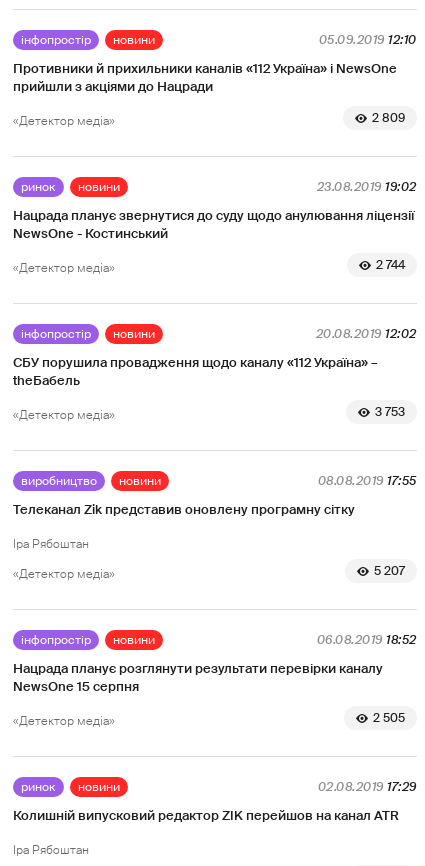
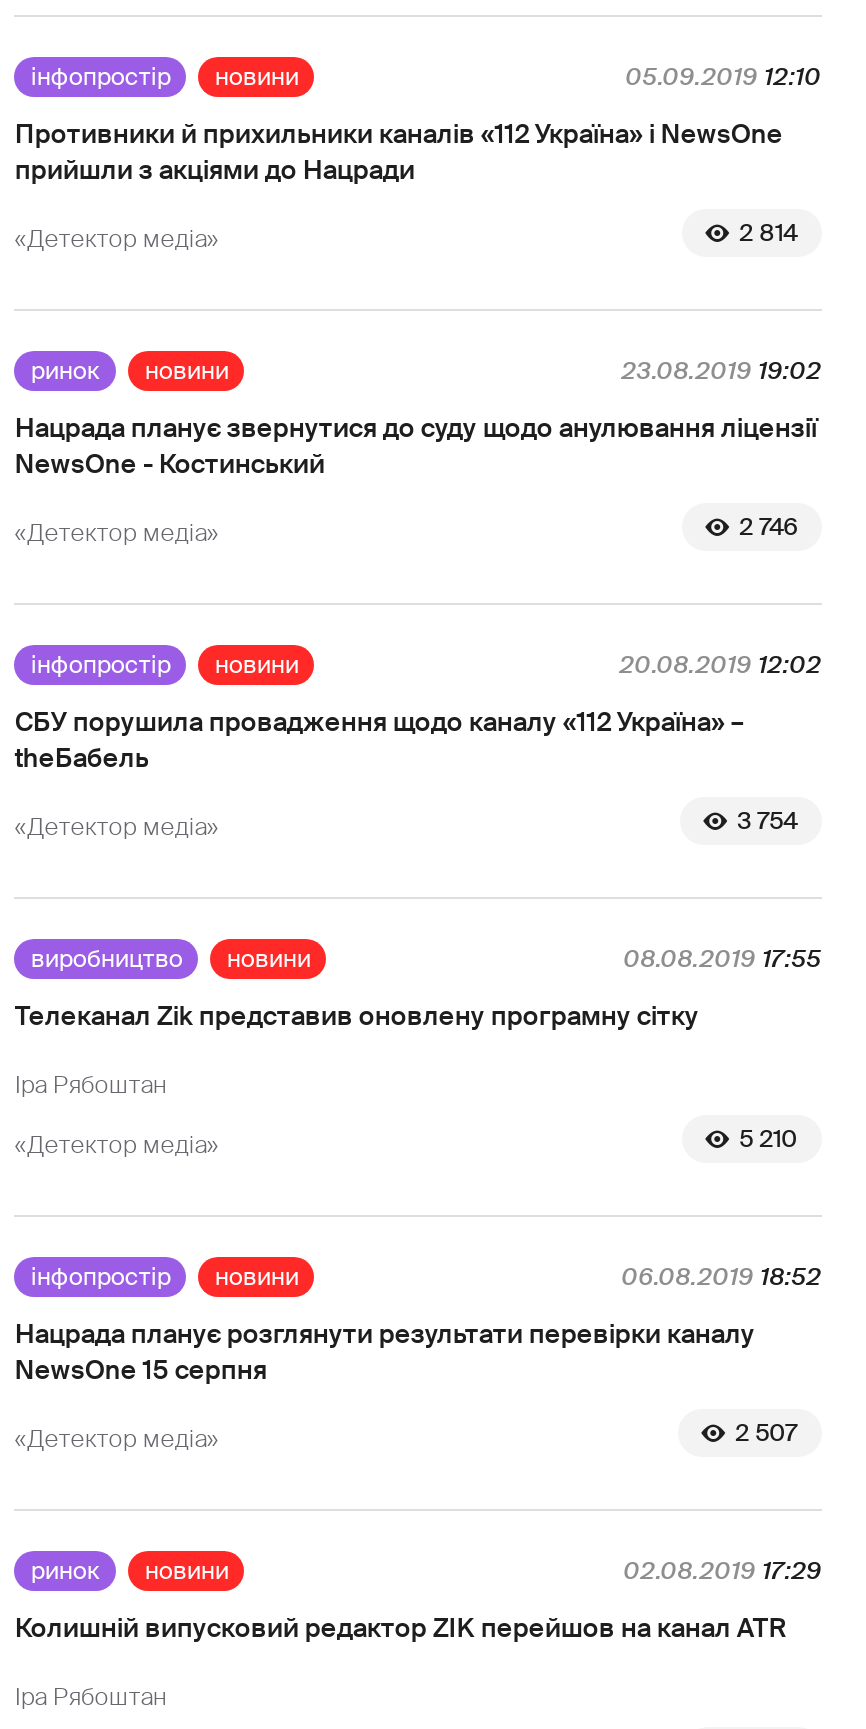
- 2 809
+ 2 814

- 2 744
+ 2 746

- 3 753
+ 3 754

- 5 207
+ 5 210

- 2 505
+ 2 507
